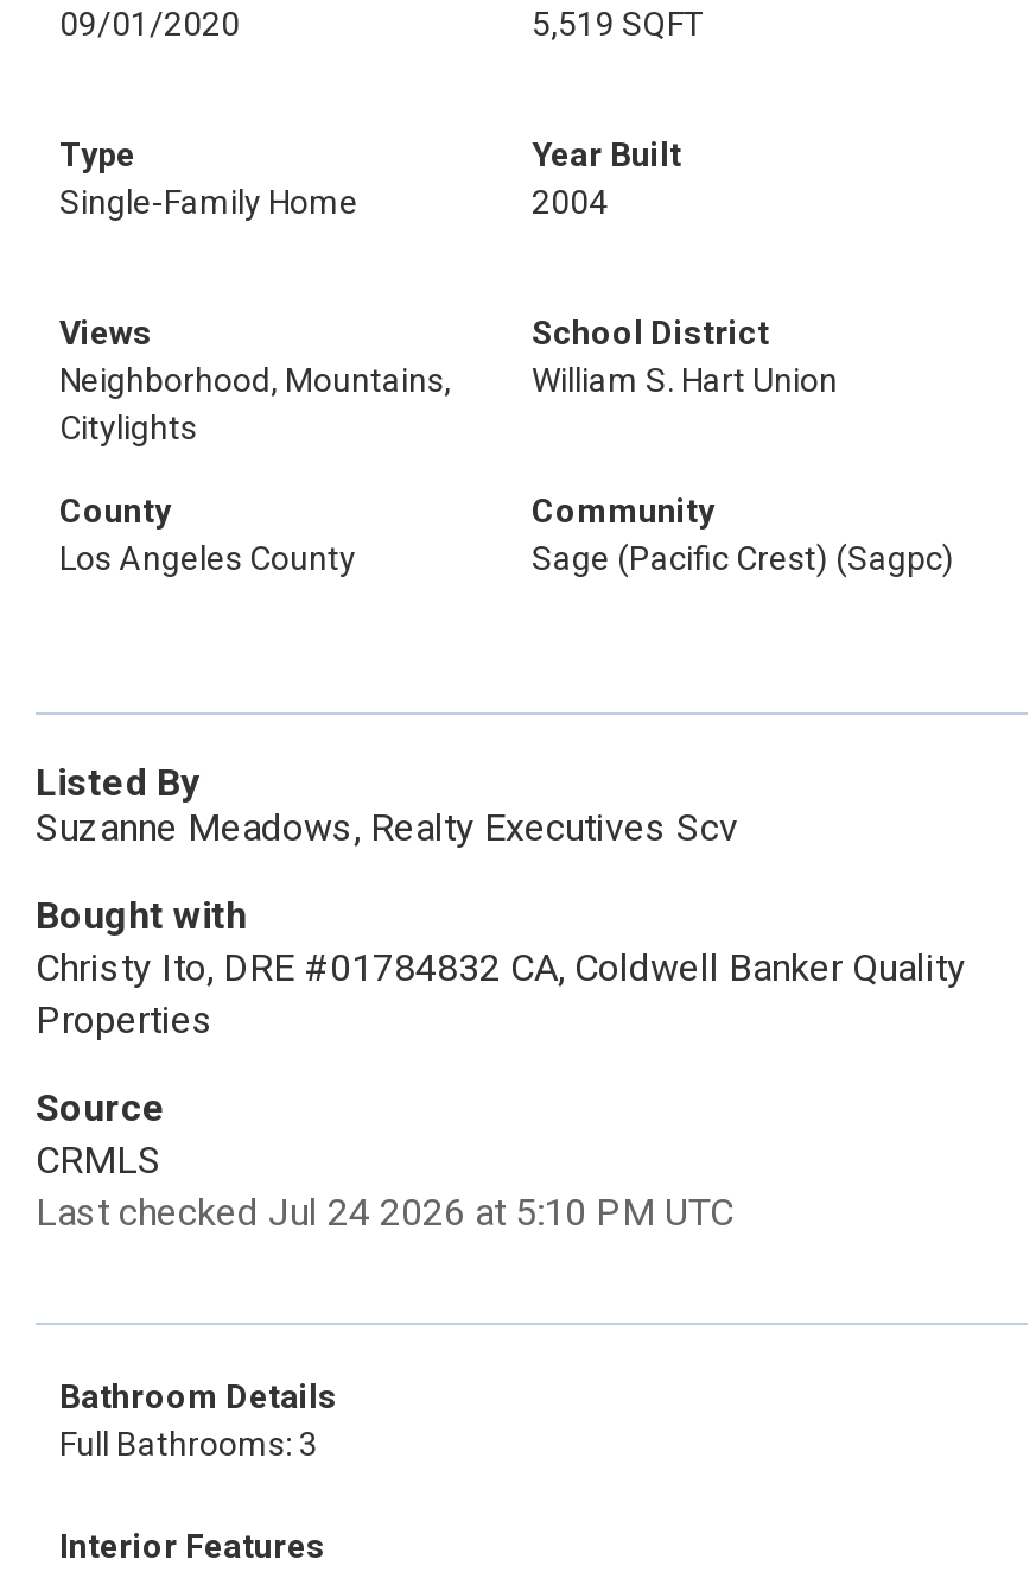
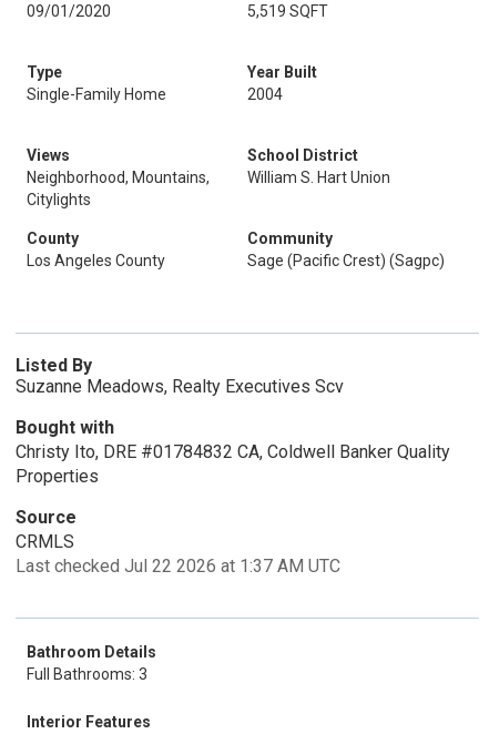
- Last checked Jul 24 2026 at 5:10 PM UTC
+ Last checked Jul 22 2026 at 1:37 AM UTC
